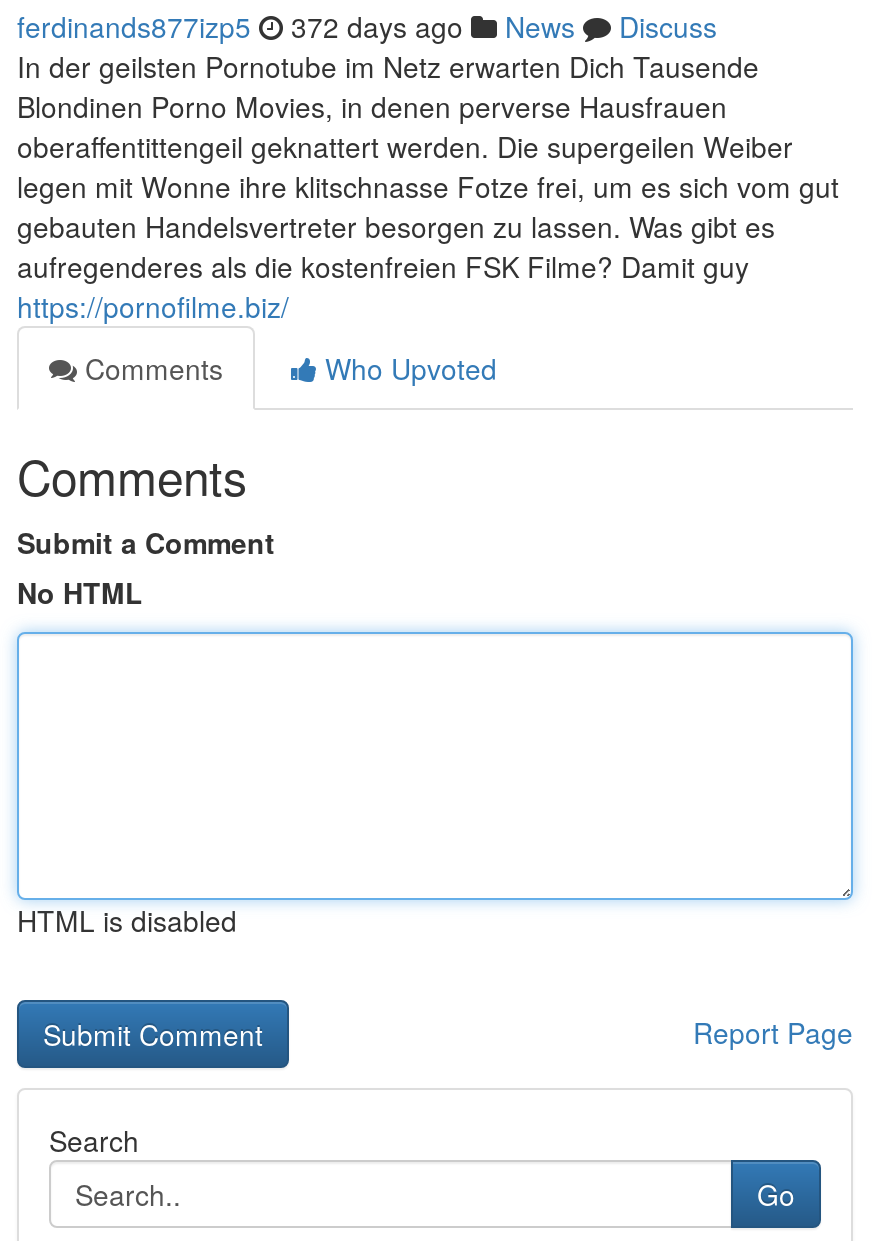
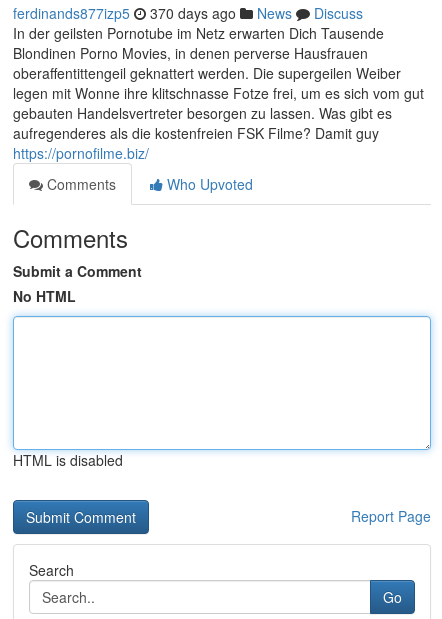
- ferdinands877izp5 372 days ago News Discuss
+ ferdinands877izp5 370 days ago News Discuss
